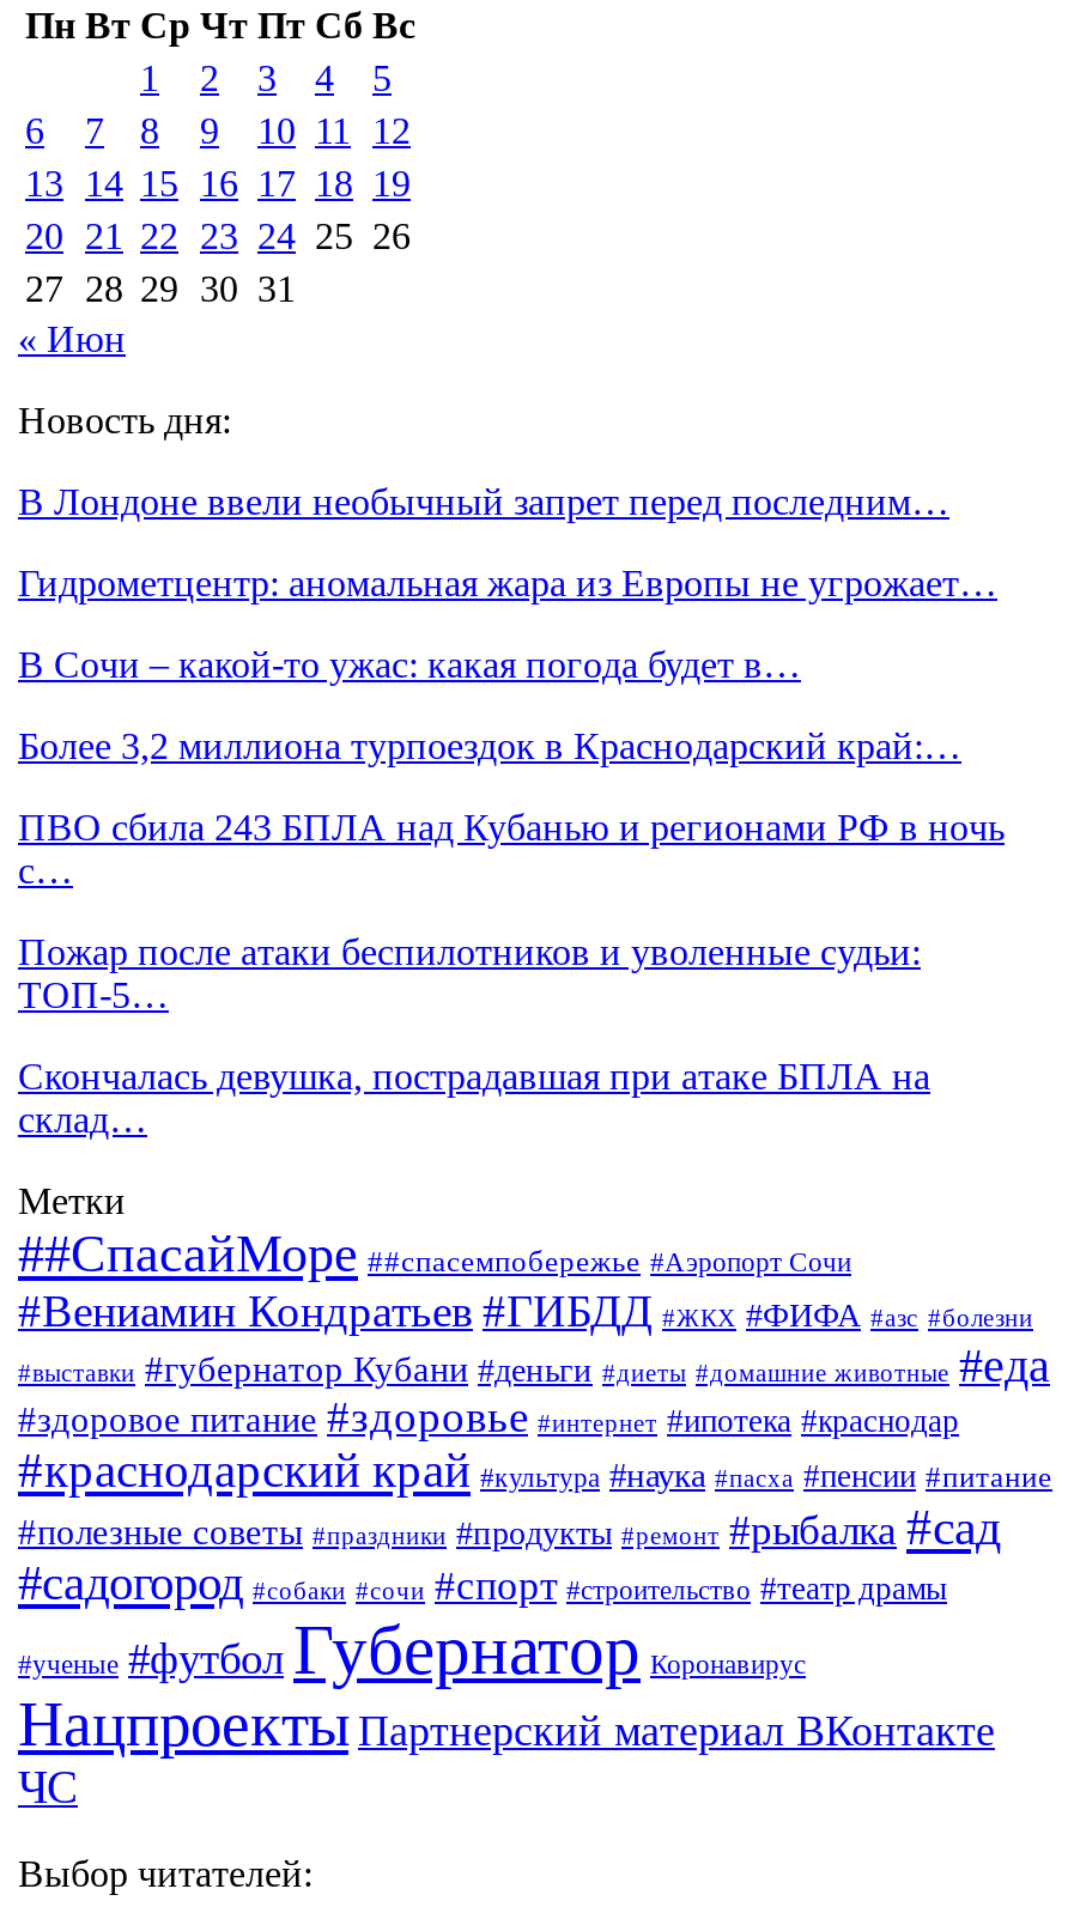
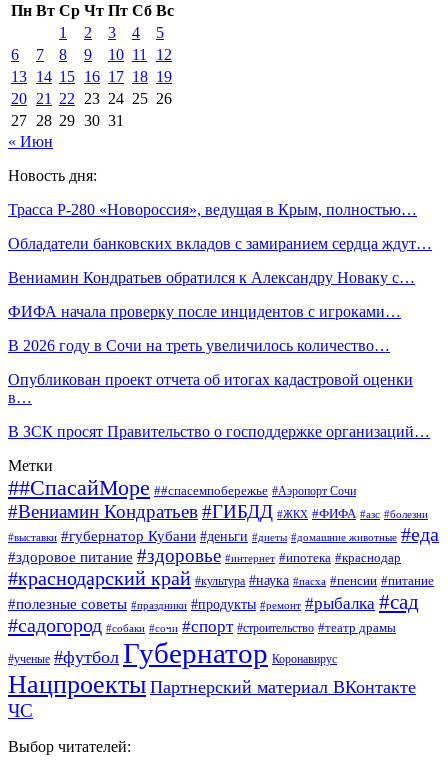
- В Лондоне ввели необычный запрет перед последним…
+ Трасса Р-280 «Новороссия», ведущая в Крым, полностью…

- Гидрометцентр: аномальная жара из Европы не угрожает…
+ Обладатели банковских вкладов с замиранием сердца ждут…

- В Сочи – какой-то ужас: какая погода будет в…
+ Вениамин Кондратьев обратился к Александру Новаку с…

- Более 3,2 миллиона турпоездок в Краснодарский край:…
+ ФИФА начала проверку после инцидентов с игроками…

- ПВО сбила 243 БПЛА над Кубанью и регионами РФ в ночь
- с…
+ В 2026 году в Сочи на треть увеличилось количество…

- Пожар после атаки беспилотников и уволенные судьи:
- ТОП-5…
+ Опубликован проект отчета об итогах кадастровой оценки
+ в…

- Скончалась девушка, пострадавшая при атаке БПЛА на
- склад…
+ В ЗСК просят Правительство о господдержке организаций…
